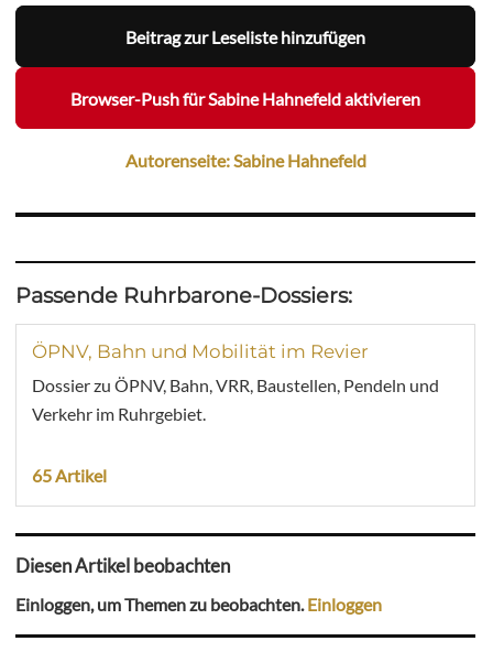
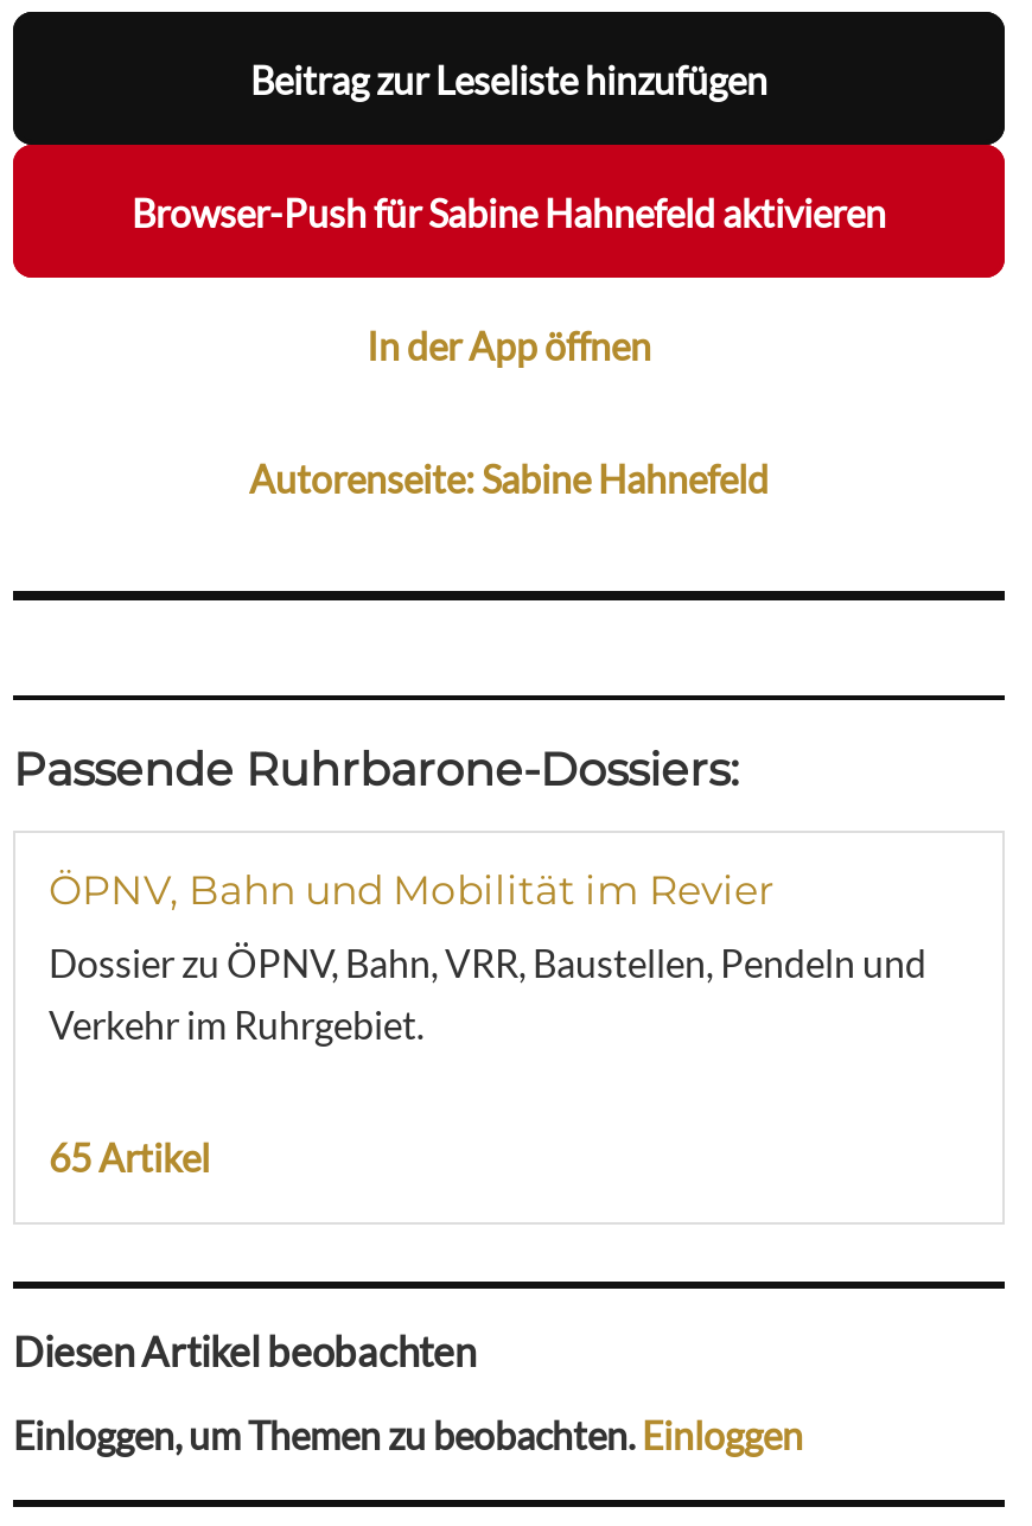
+ In der App öffnen
